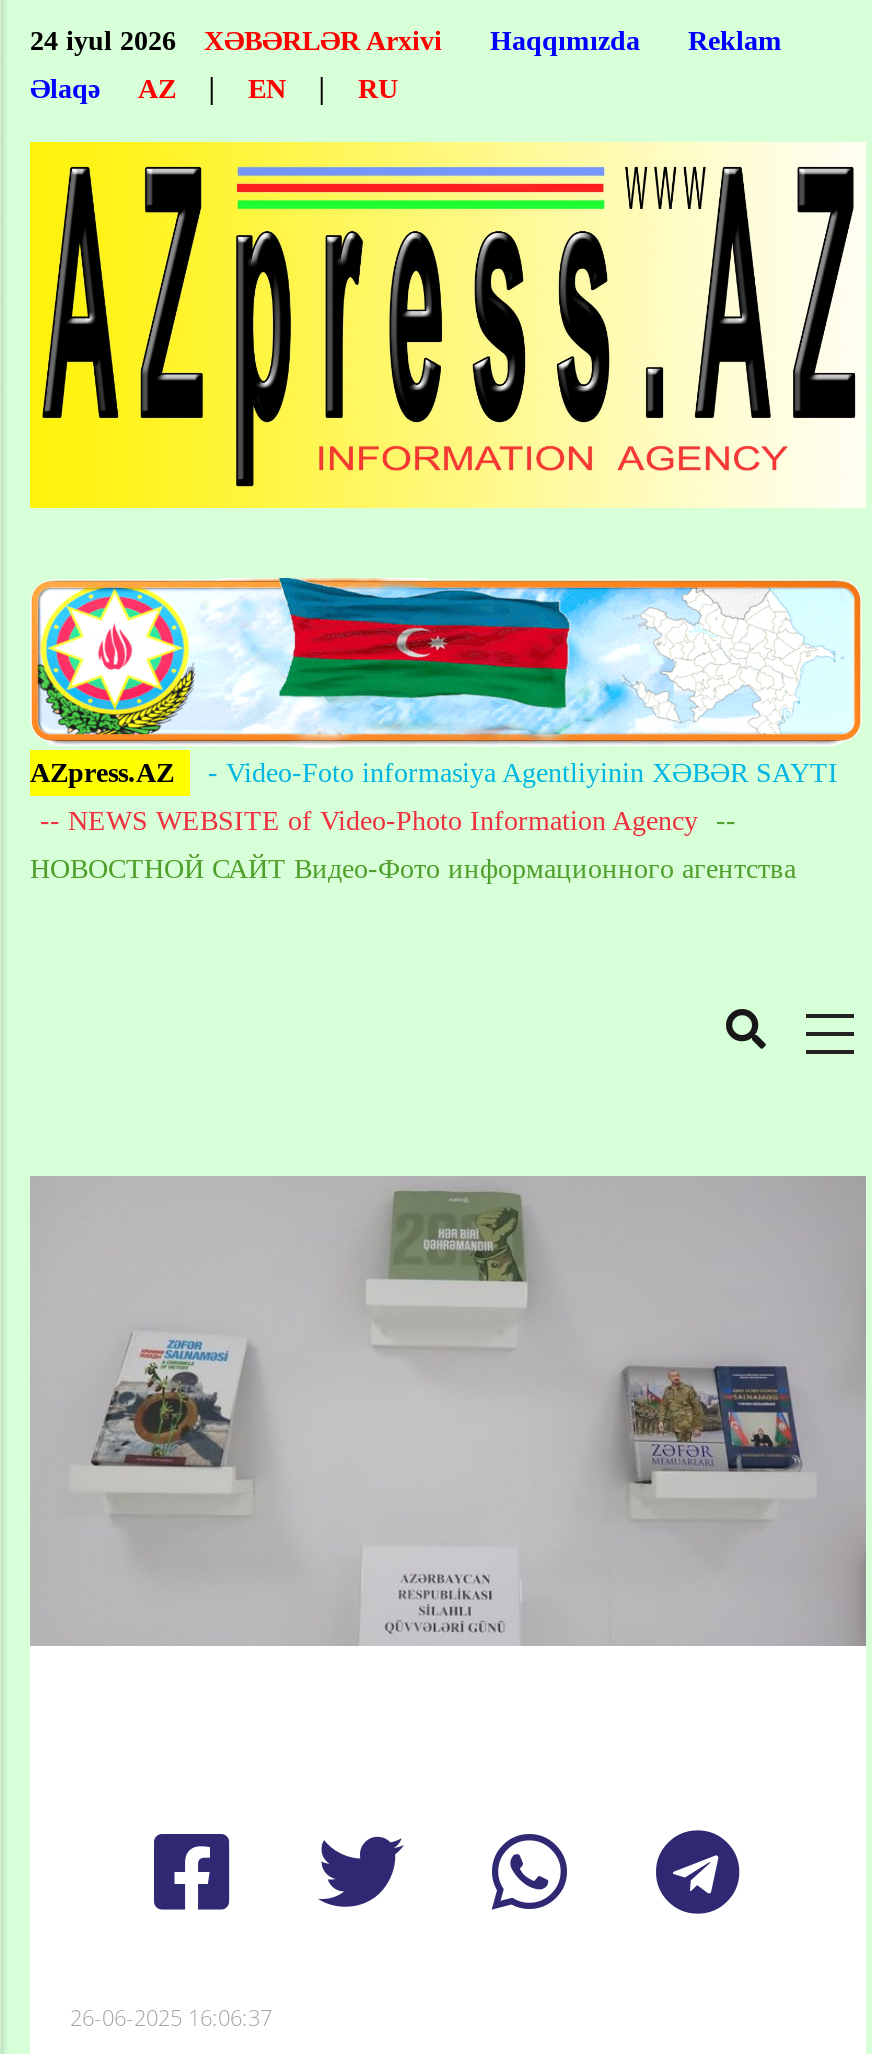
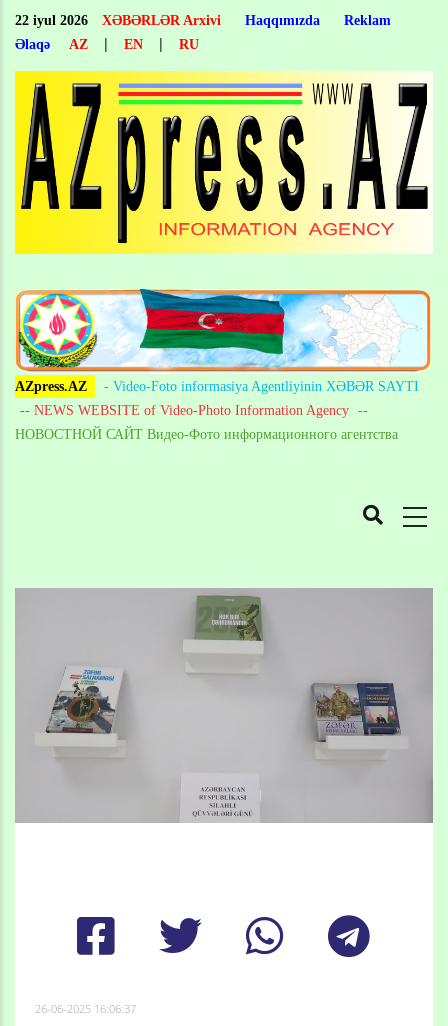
- 24 iyul 2026
+ 22 iyul 2026
